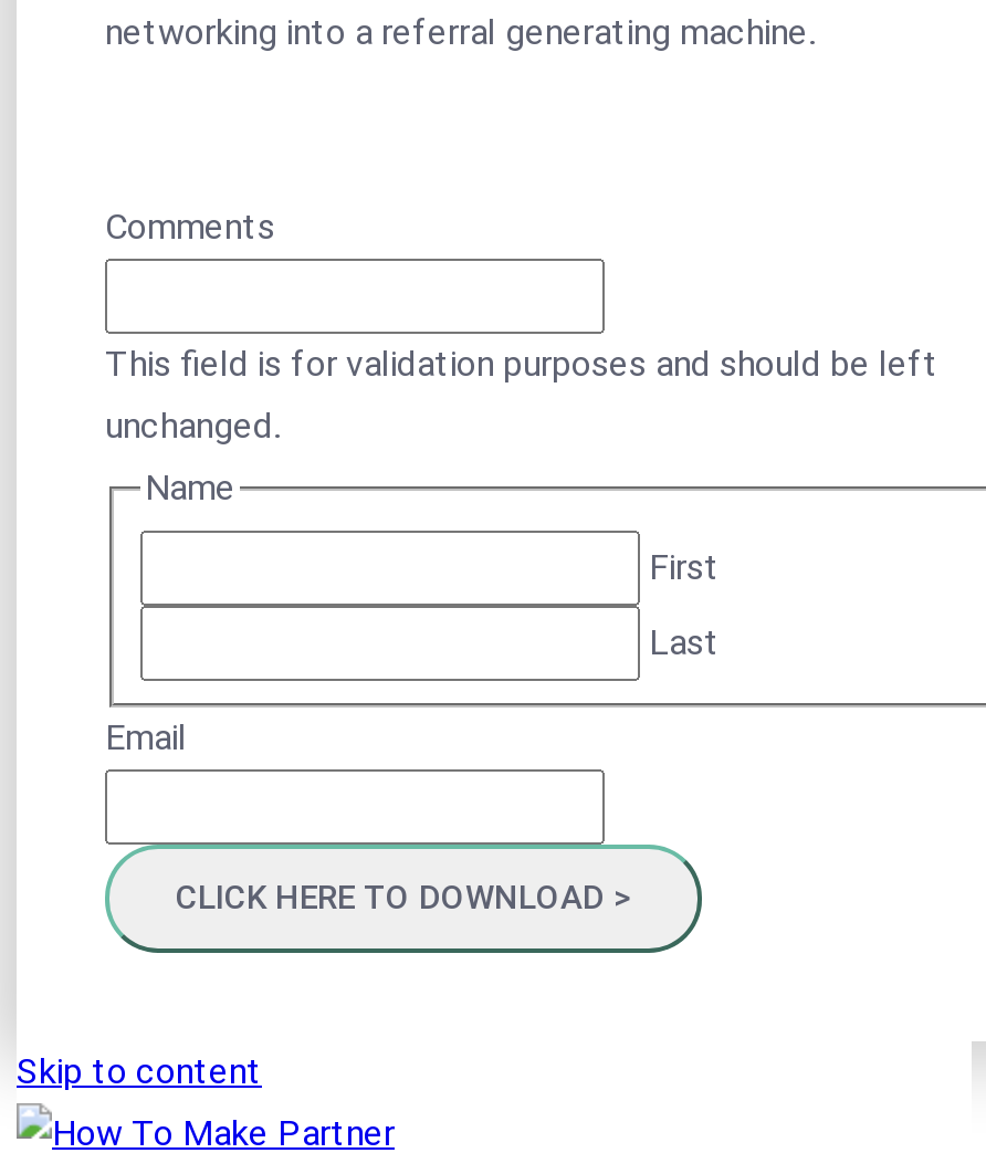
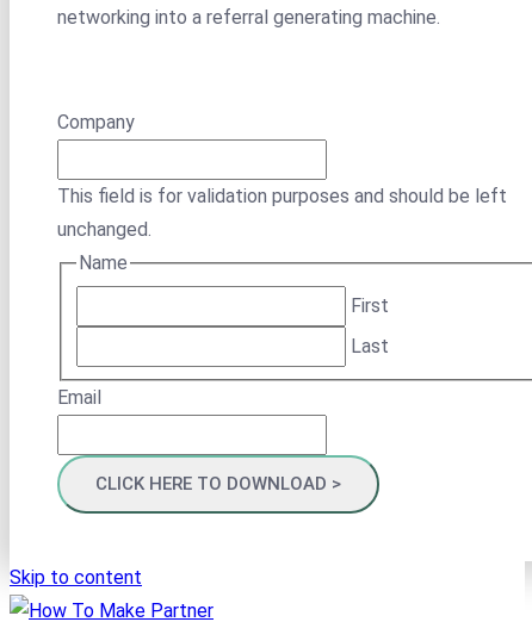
- Comments
+ Company
